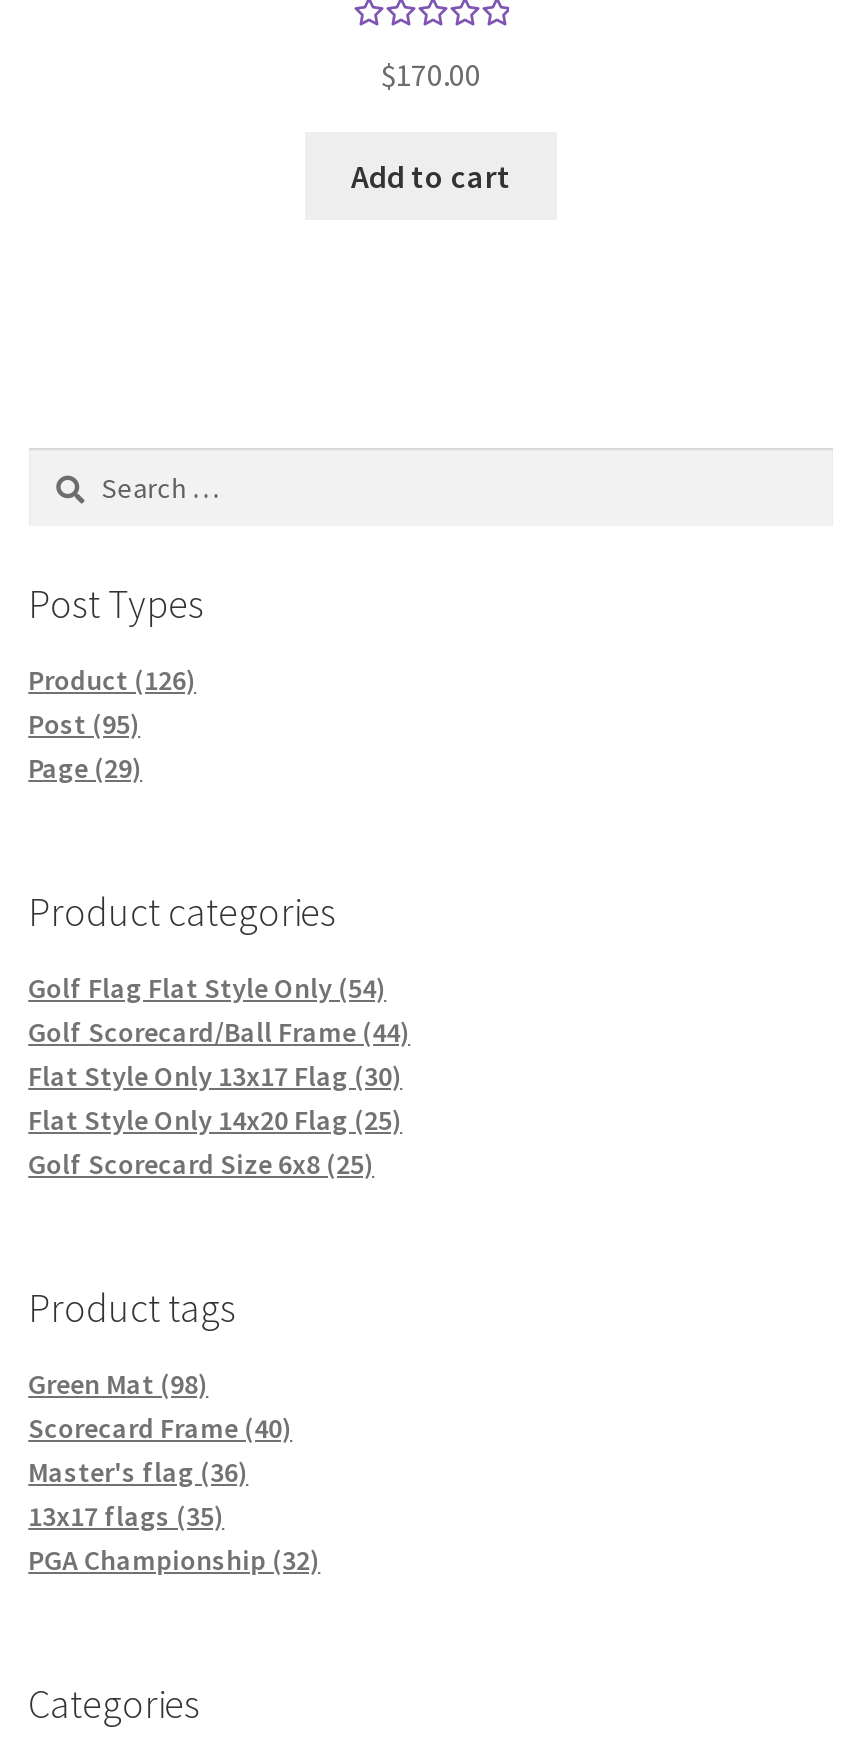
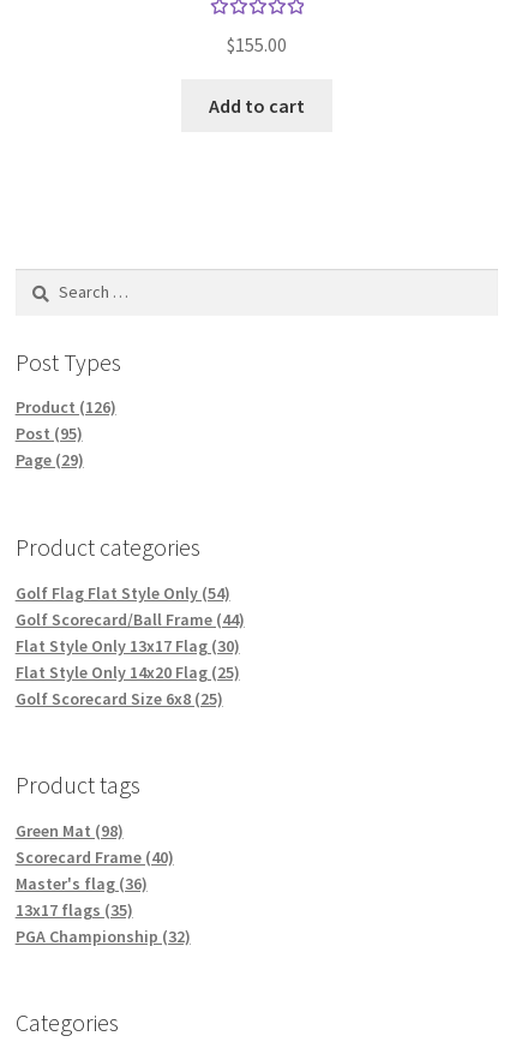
- $170.00
+ $155.00
